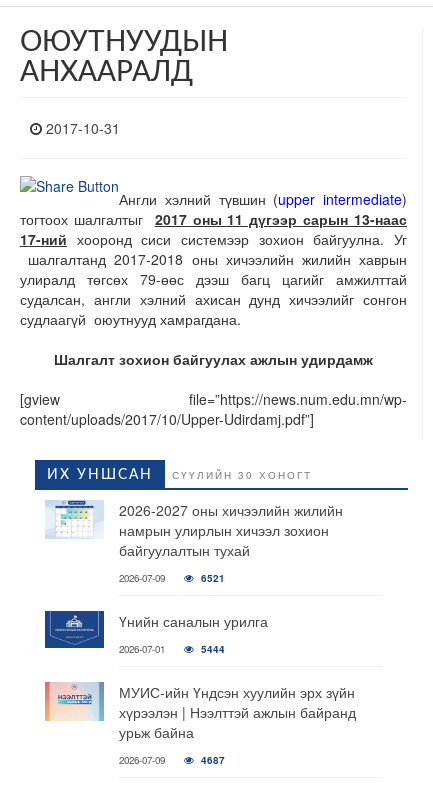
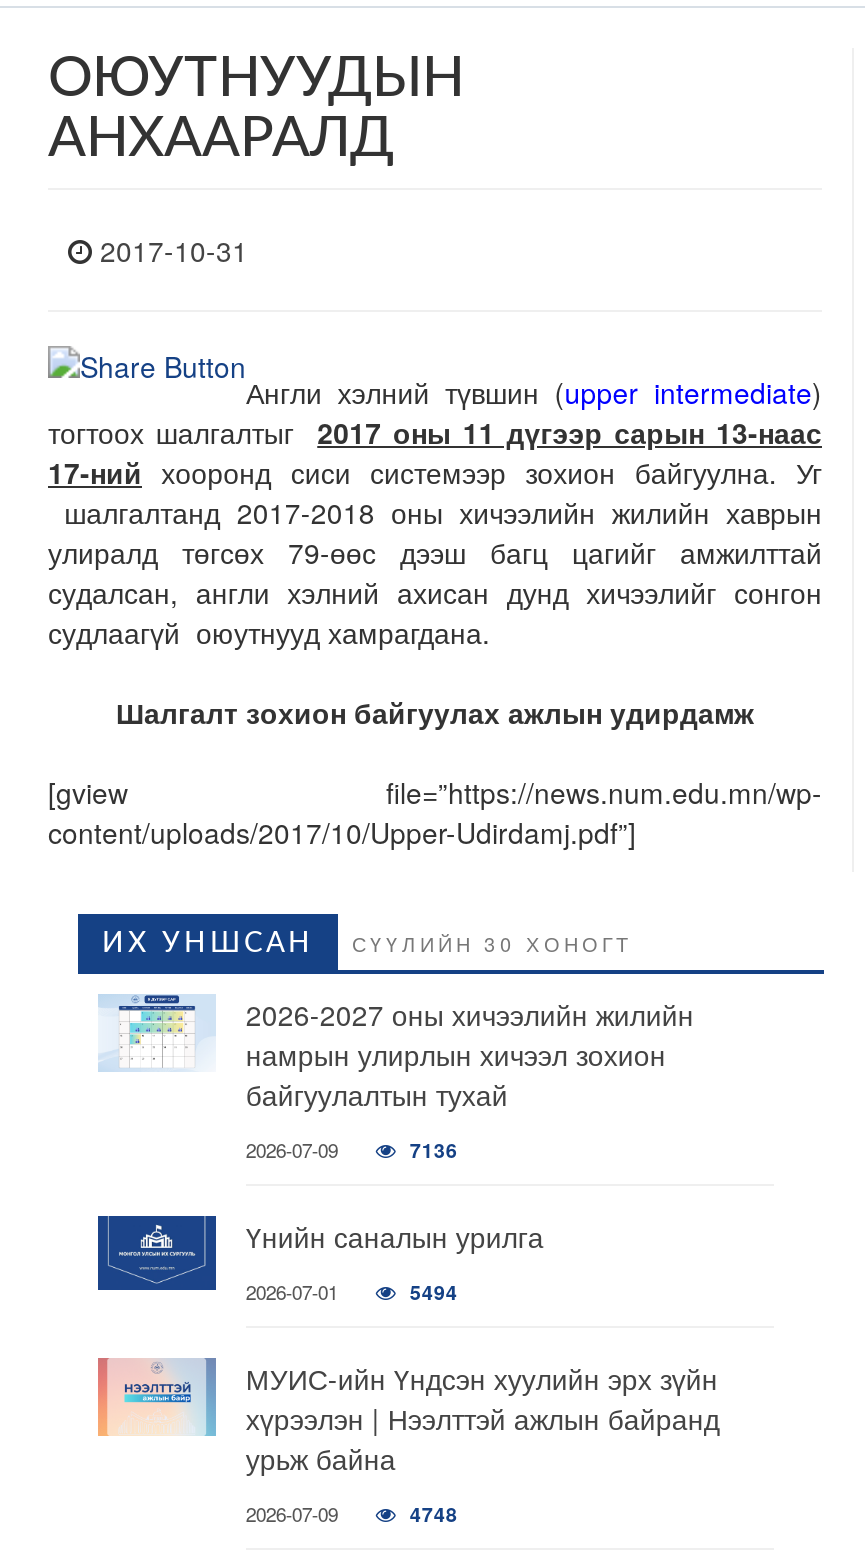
- 6521
+ 7136

- 5444
+ 5494

- 4687
+ 4748
